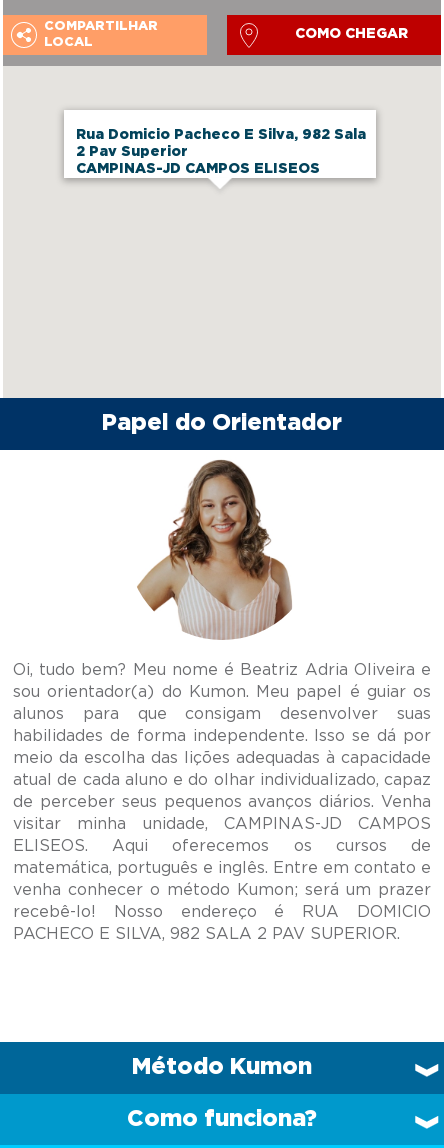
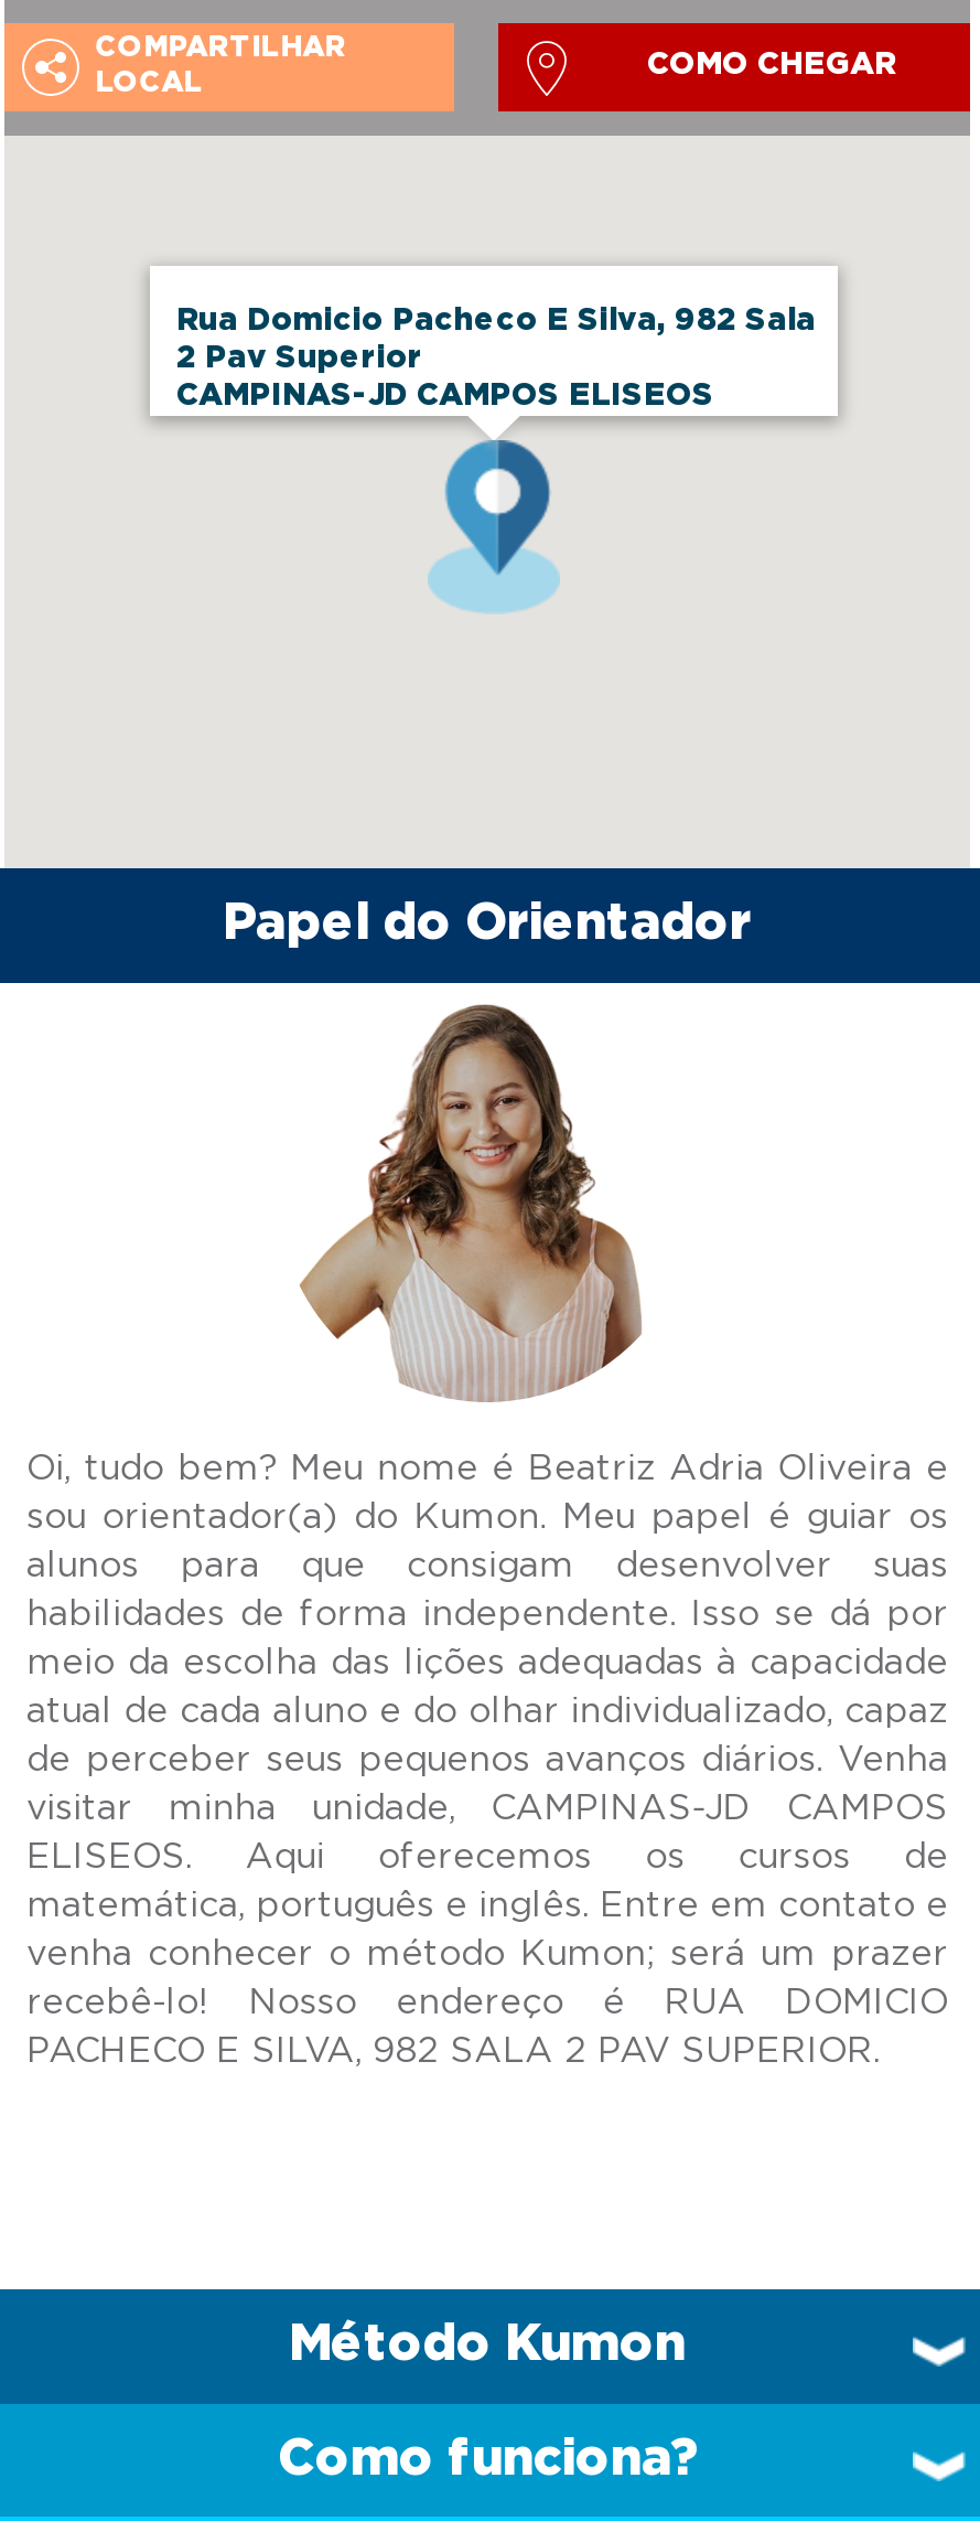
+ [image]
